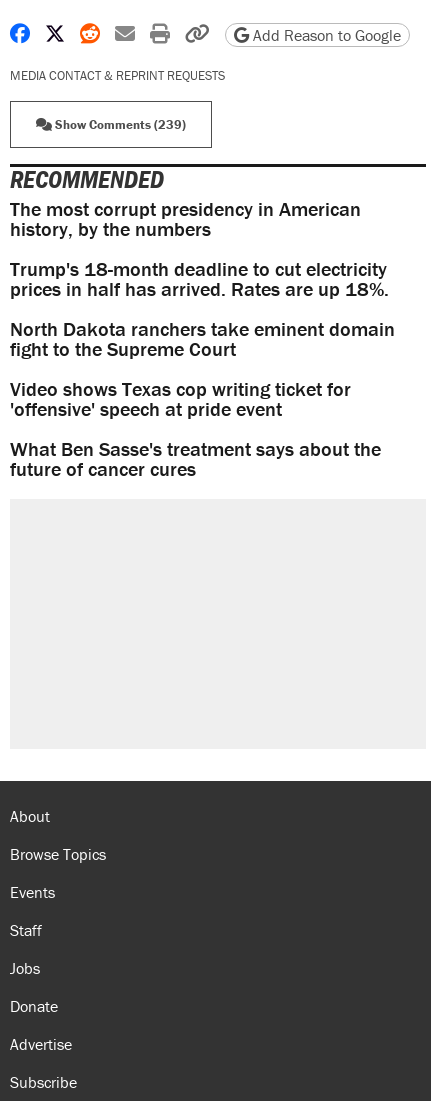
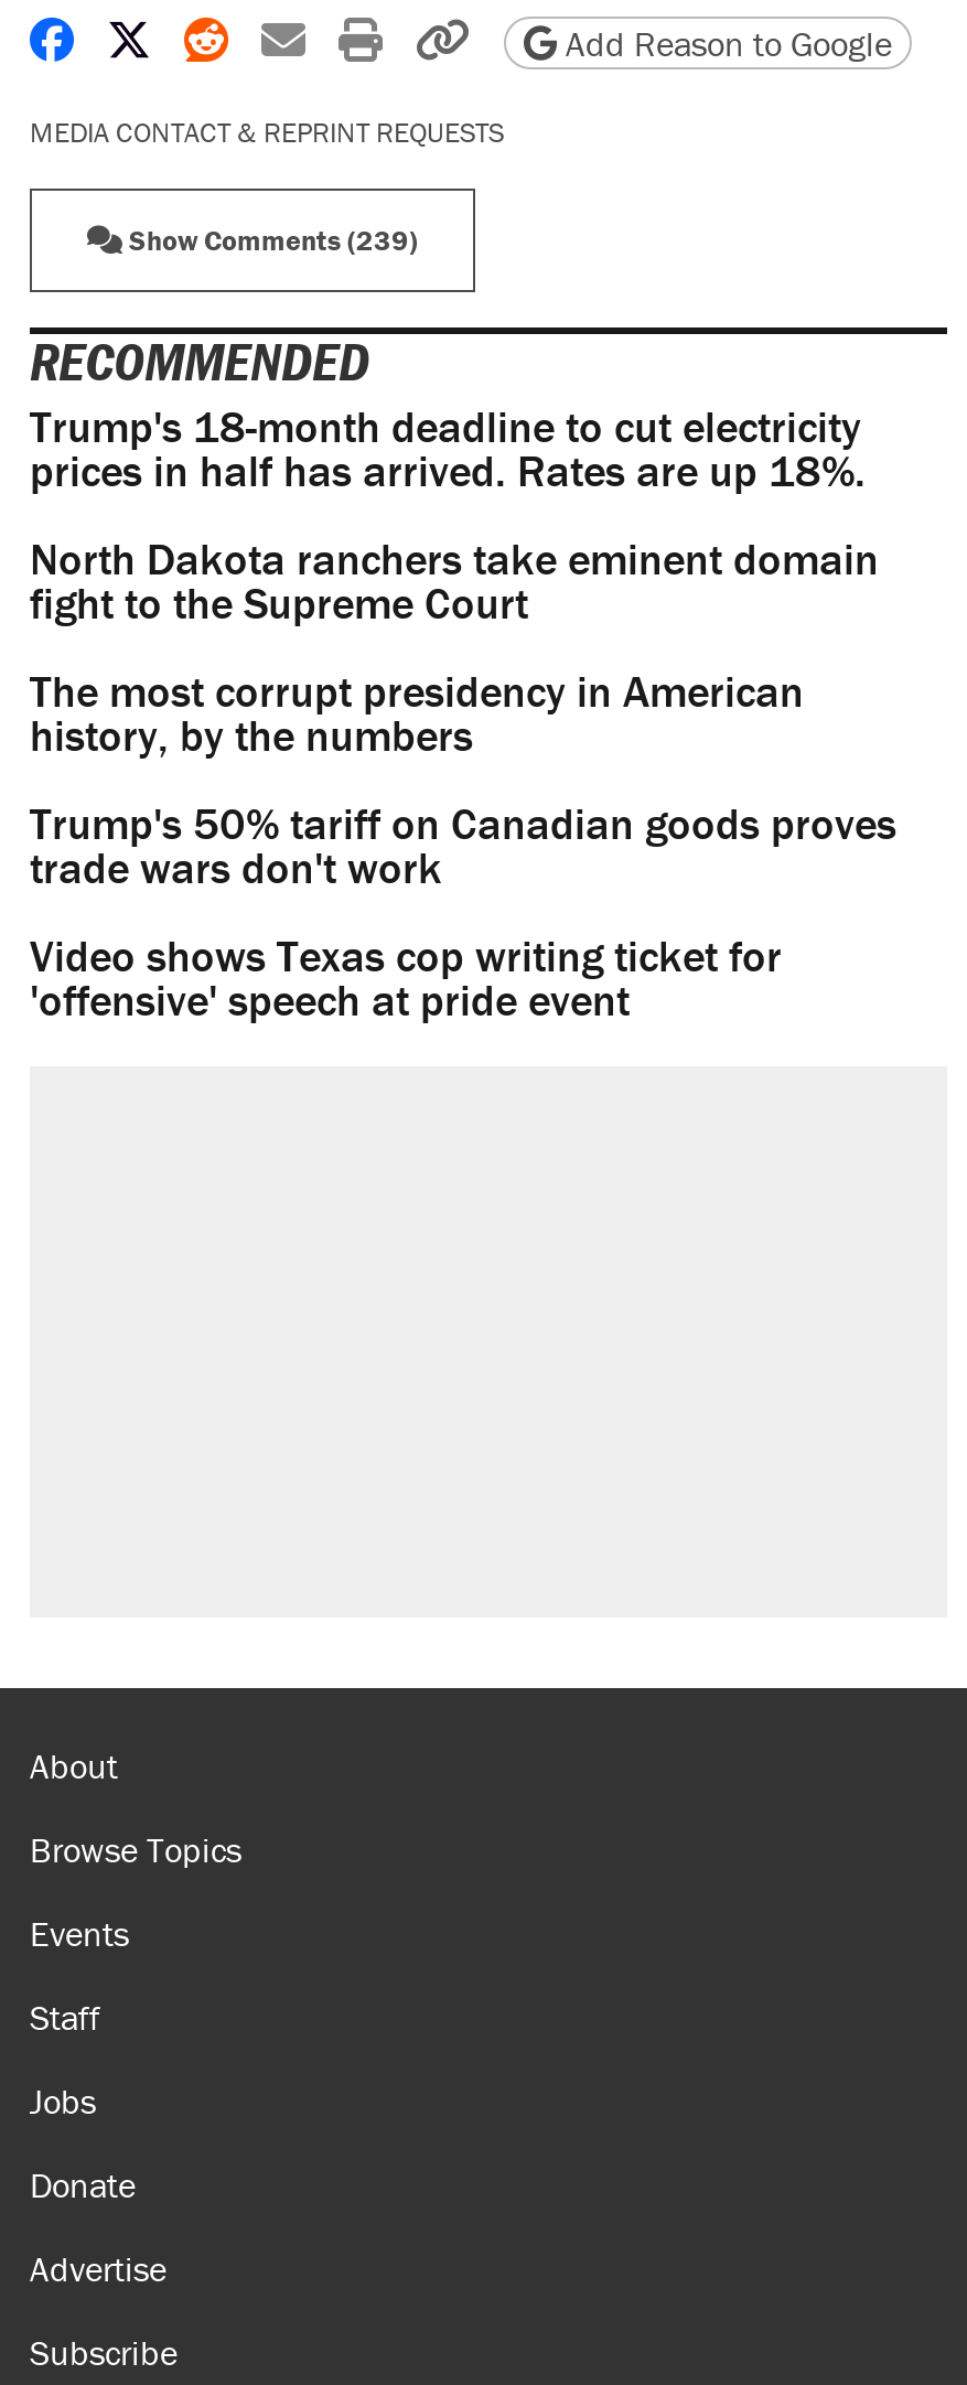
moved down: The most corrupt presidency in American | history, by the numbers

moved up: Trump's 18-month deadline to cut electricity | prices in half has arrived. Rates are up 18%. | North Dakota ranchers take eminent domain | fight to the Supreme Court

+ Trump's 50% tariff on Canadian goods proves
+ trade wars don't work

moved down: Video shows Texas cop writing ticket for | 'offensive' speech at pride event

- What Ben Sasse's treatment says about the
- future of cancer cures
